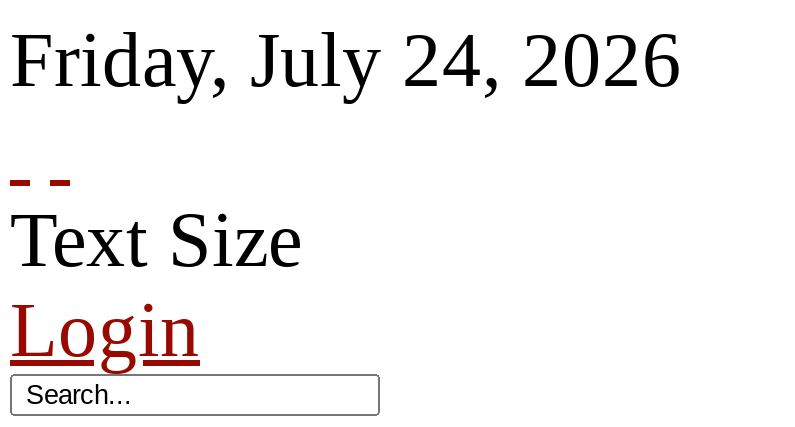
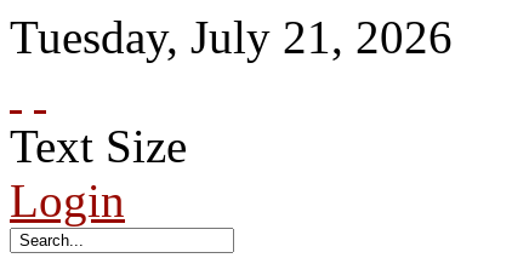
- Friday, July 24, 2026
+ Tuesday, July 21, 2026
